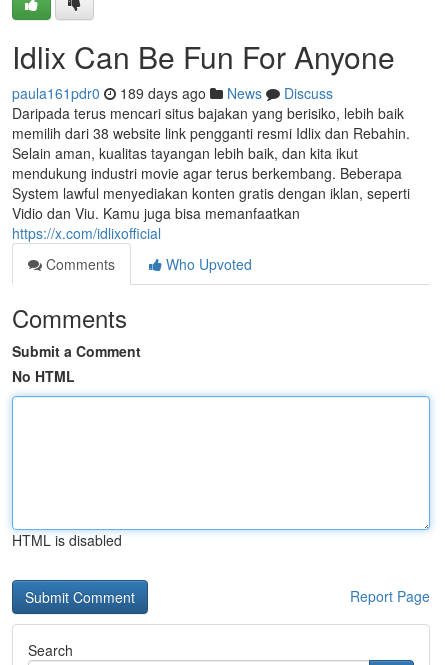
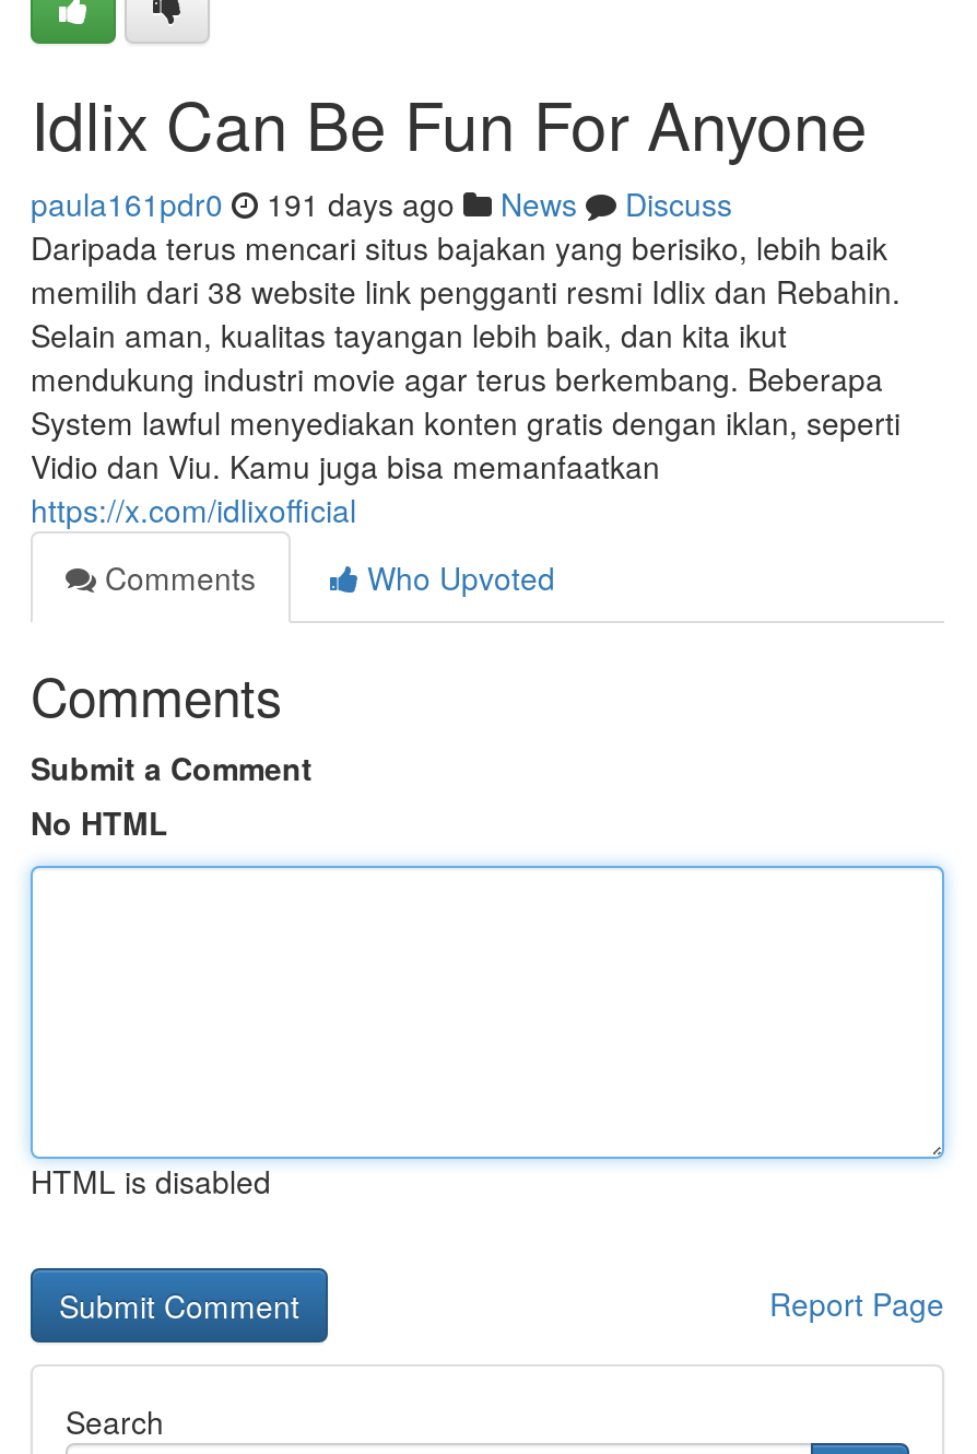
- paula161pdr0 189 days ago News Discuss
+ paula161pdr0 191 days ago News Discuss
